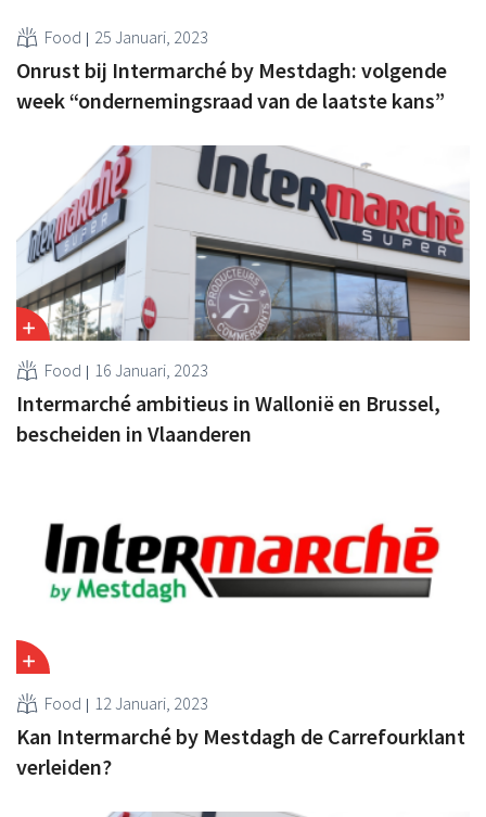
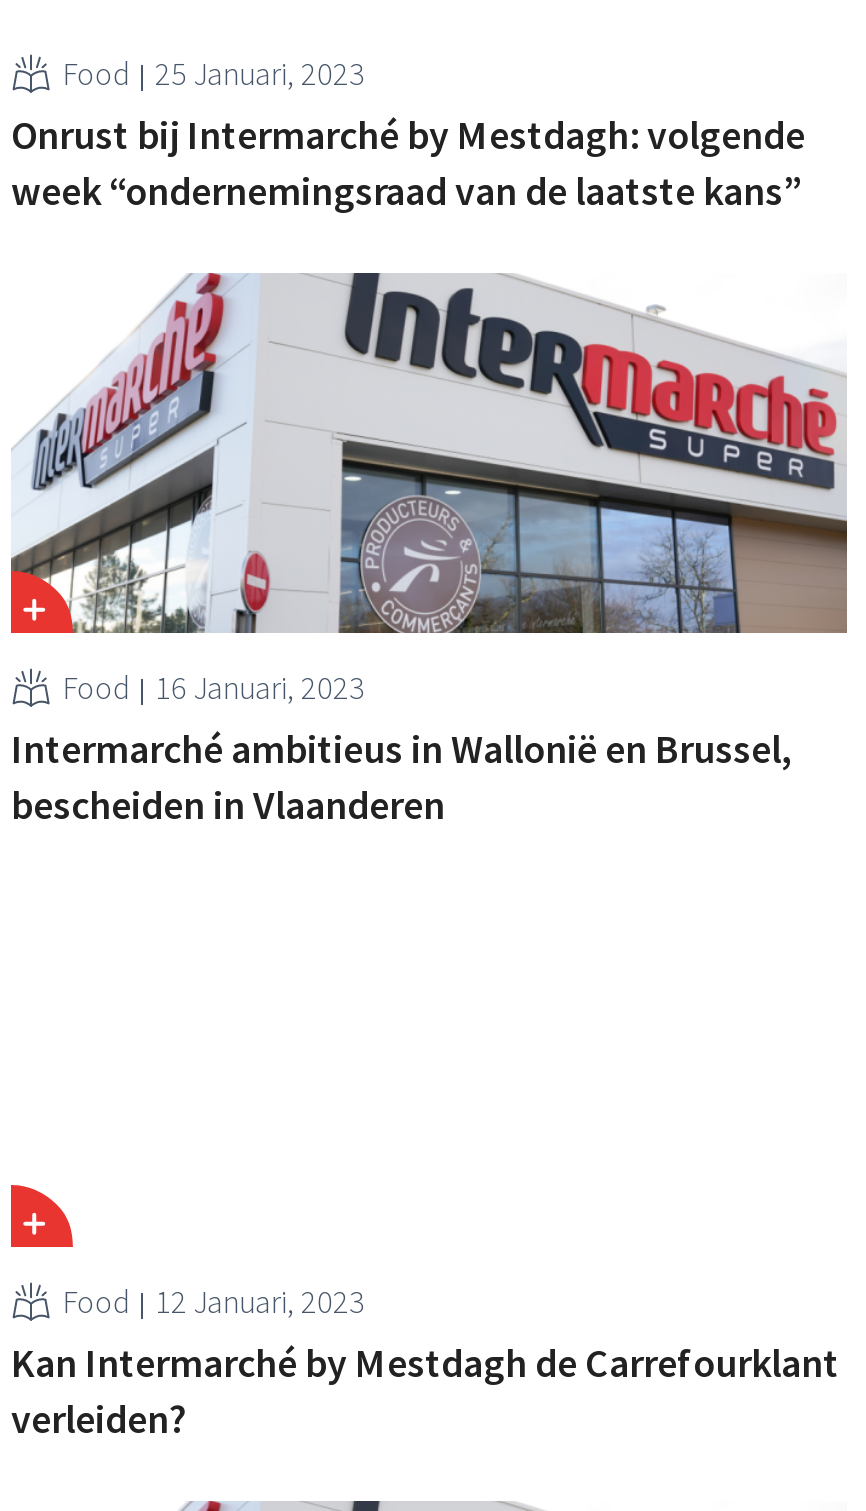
- [image]
